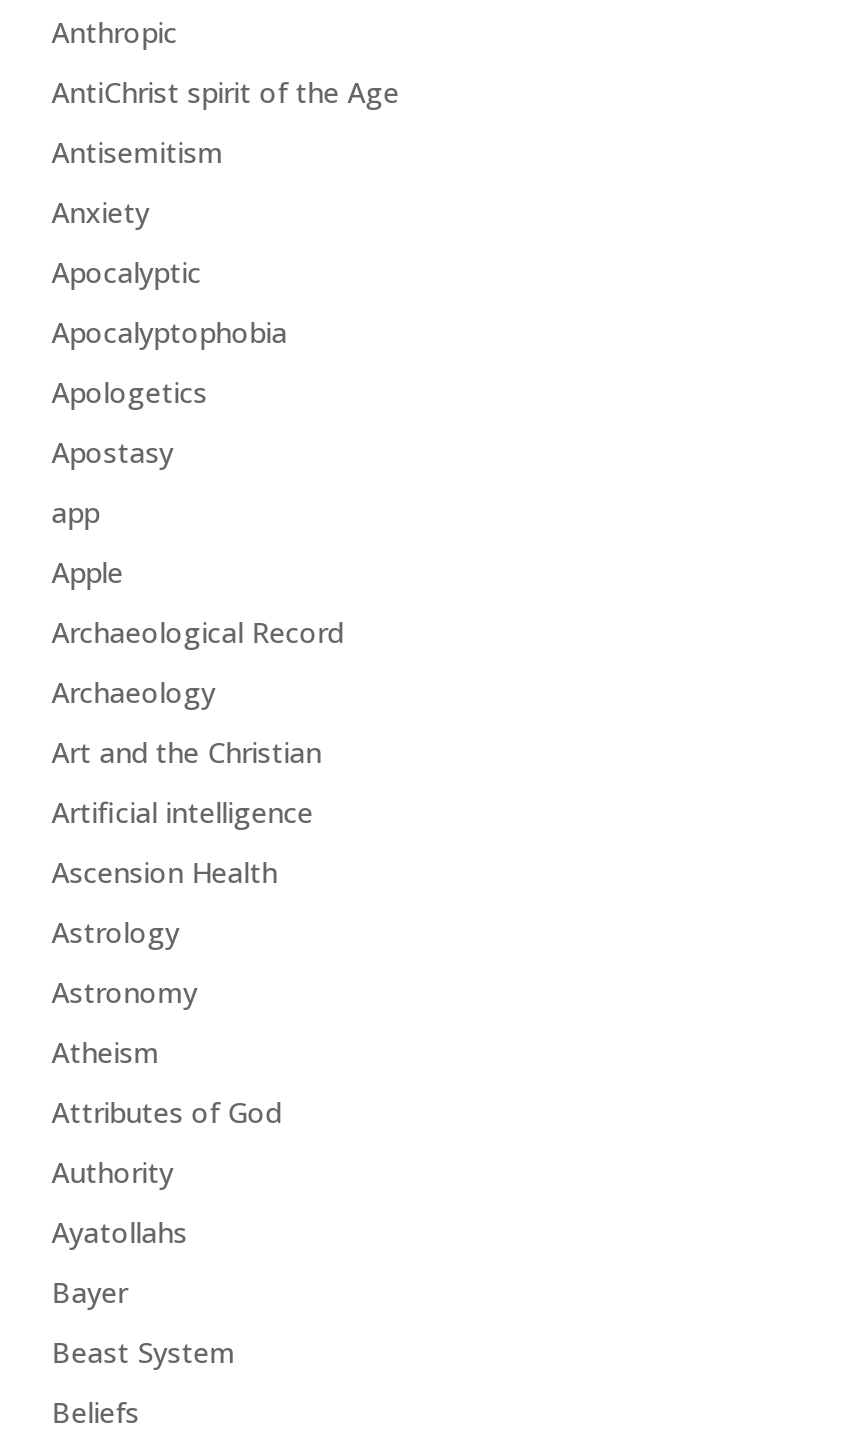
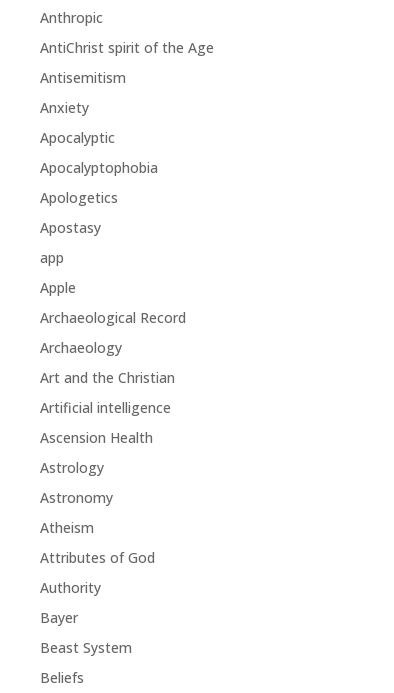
- Ayatollahs
